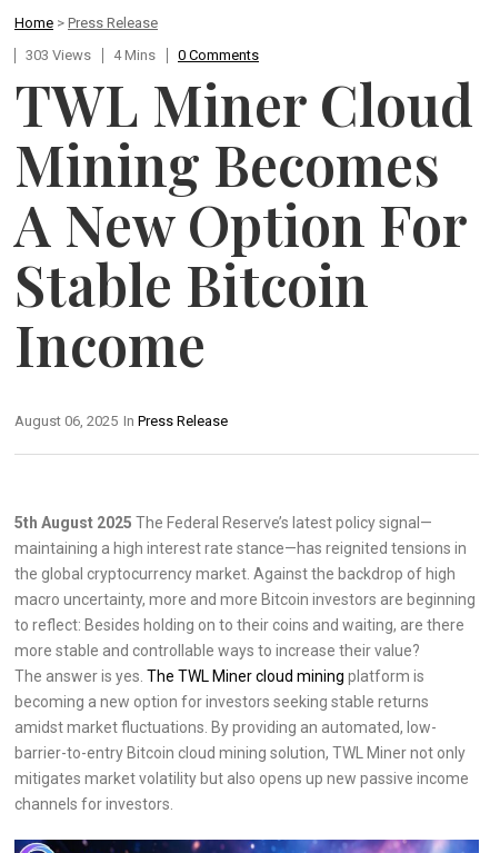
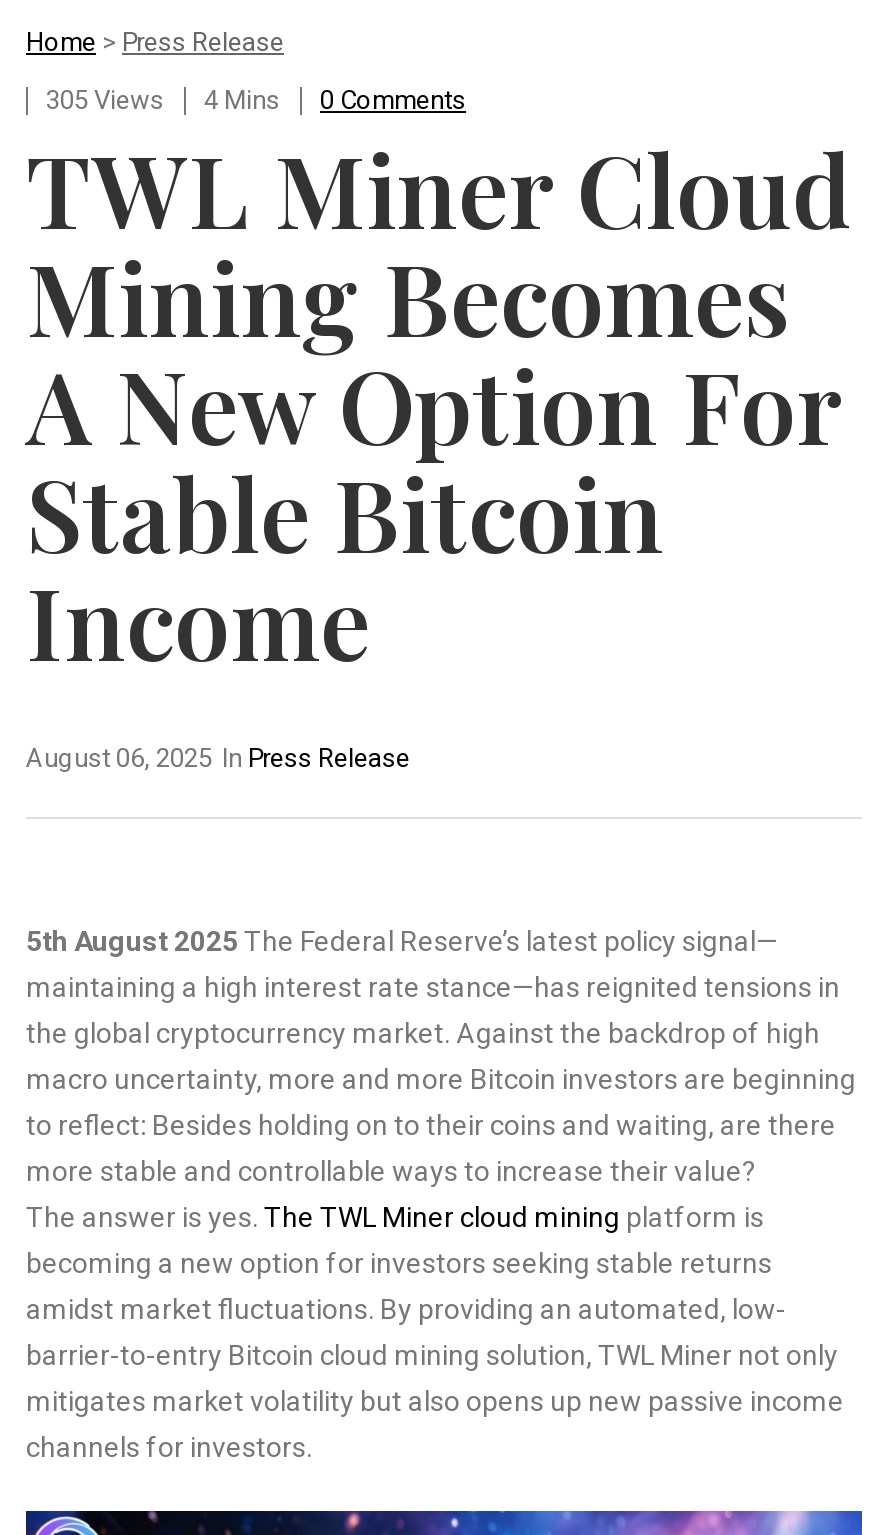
- 303 Views 4 Mins 0 Comments
+ 305 Views 4 Mins 0 Comments
